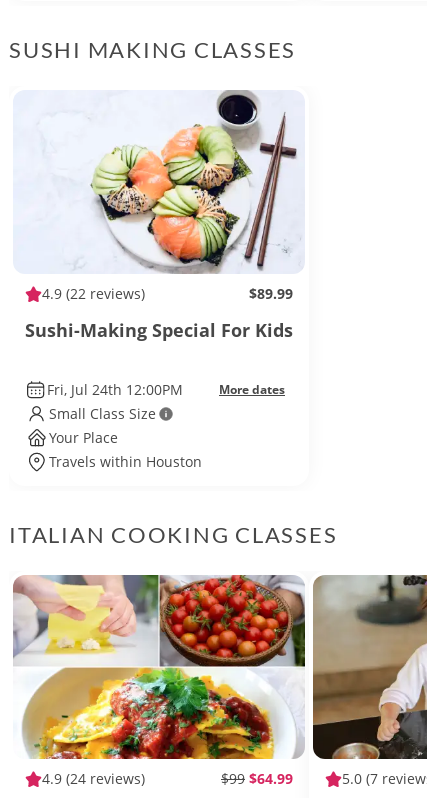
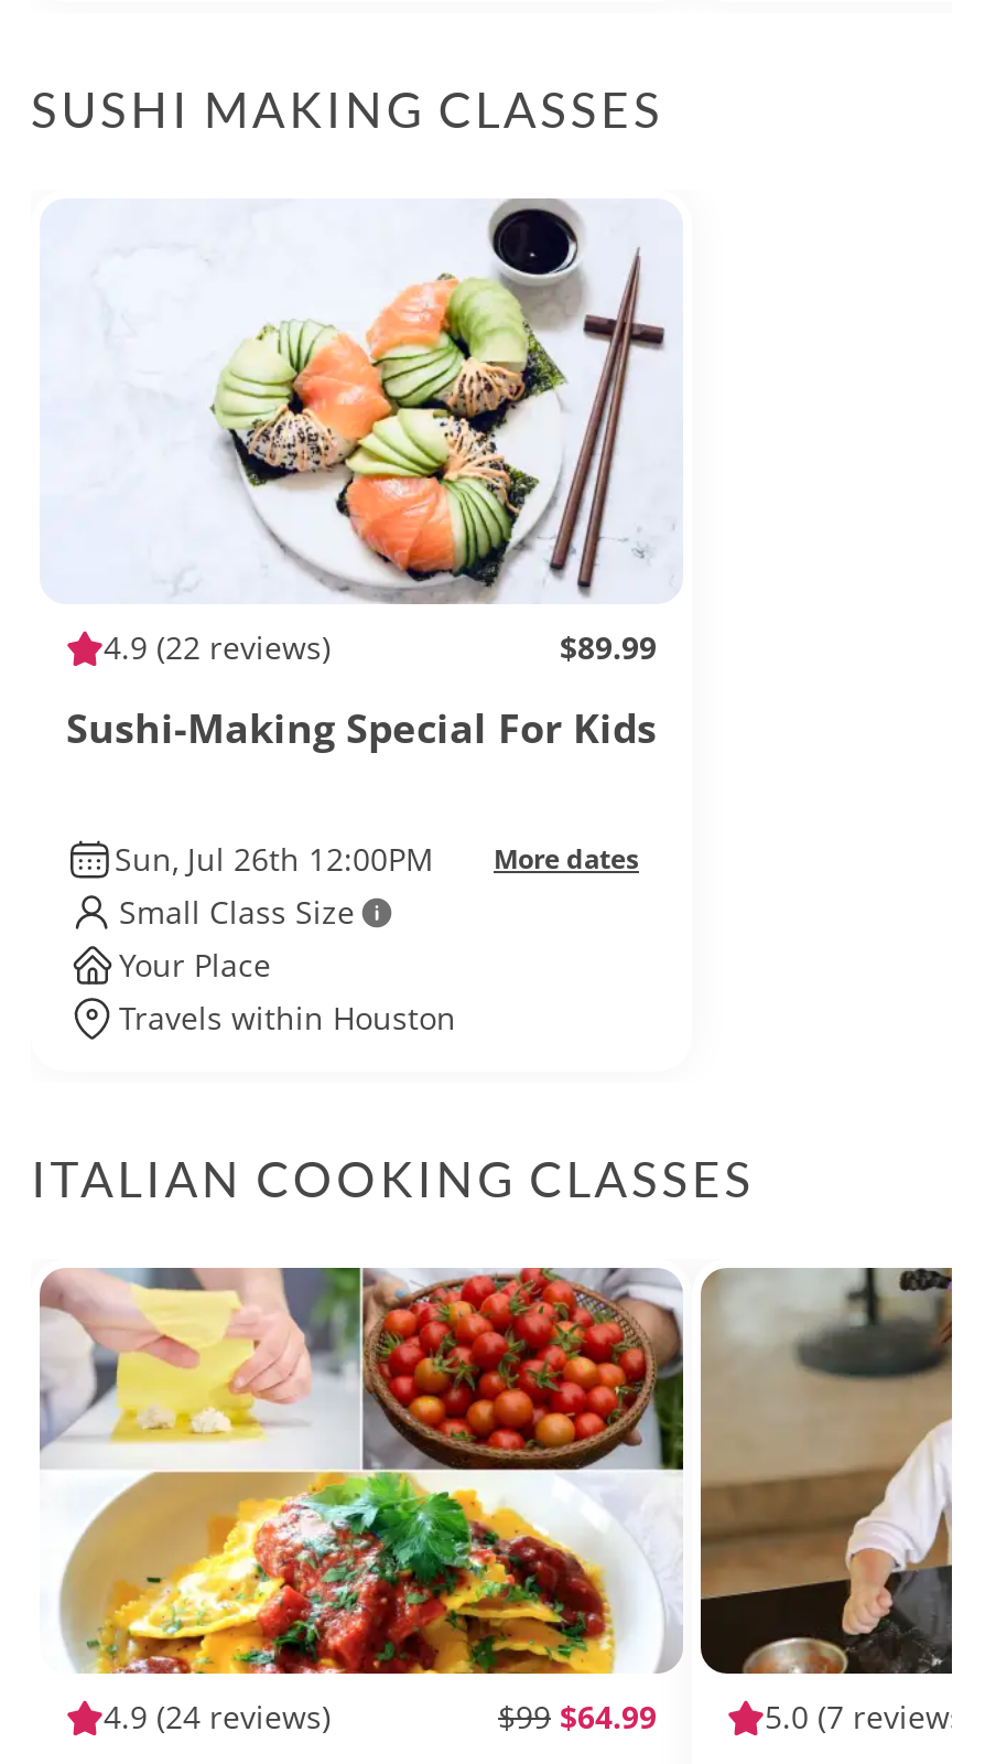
- Fri, Jul 24th 12:00PM
+ Sun, Jul 26th 12:00PM
